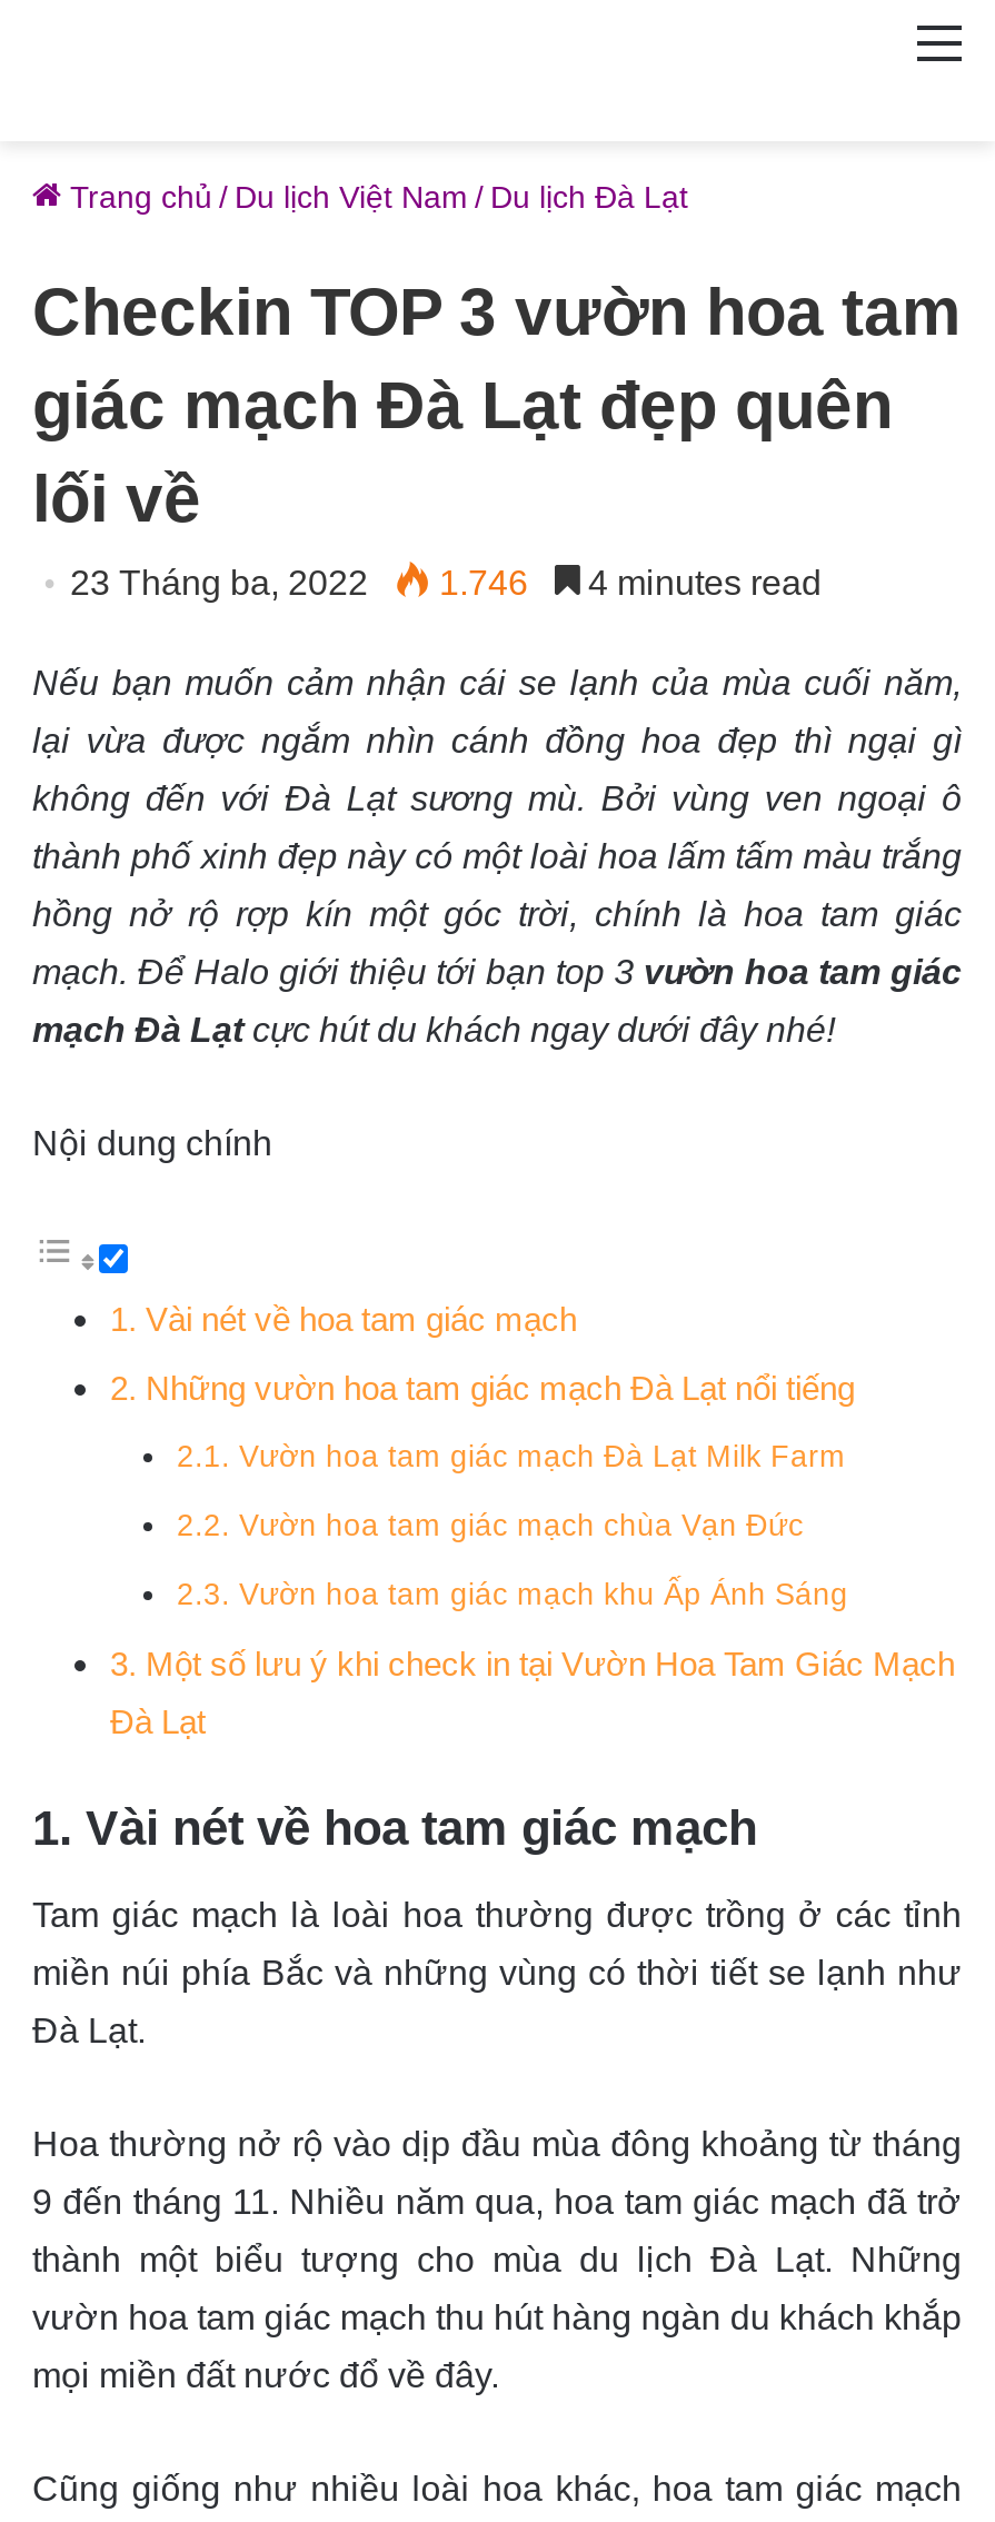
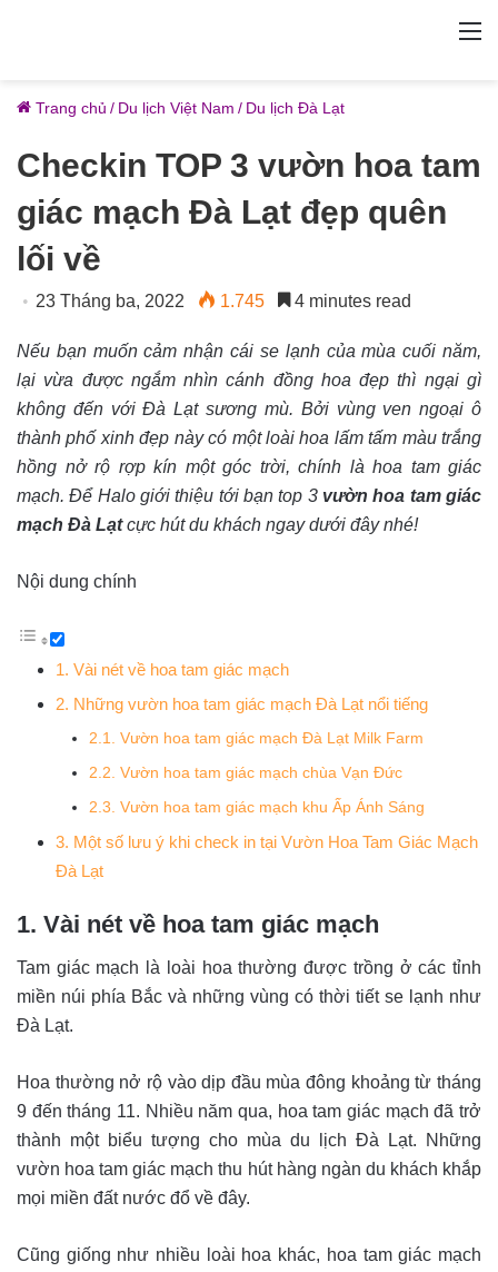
- 23 Tháng ba, 2022 1.746 4 minutes read
+ 23 Tháng ba, 2022 1.745 4 minutes read
